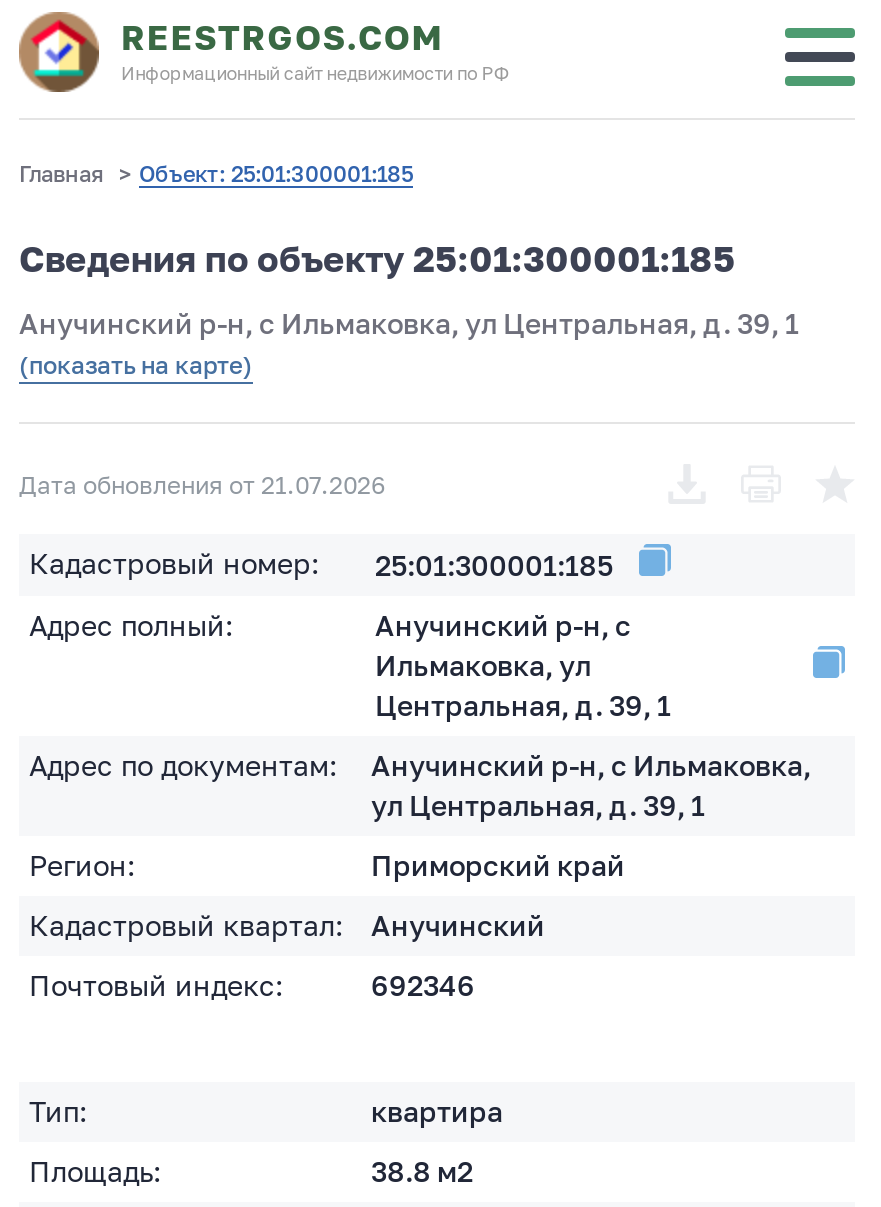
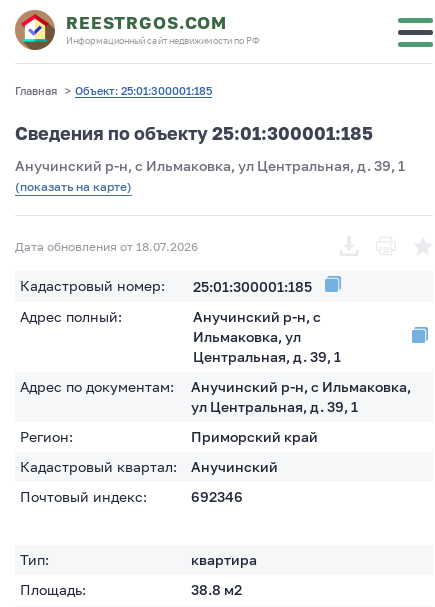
- Дата обновления от 21.07.2026
+ Дата обновления от 18.07.2026
